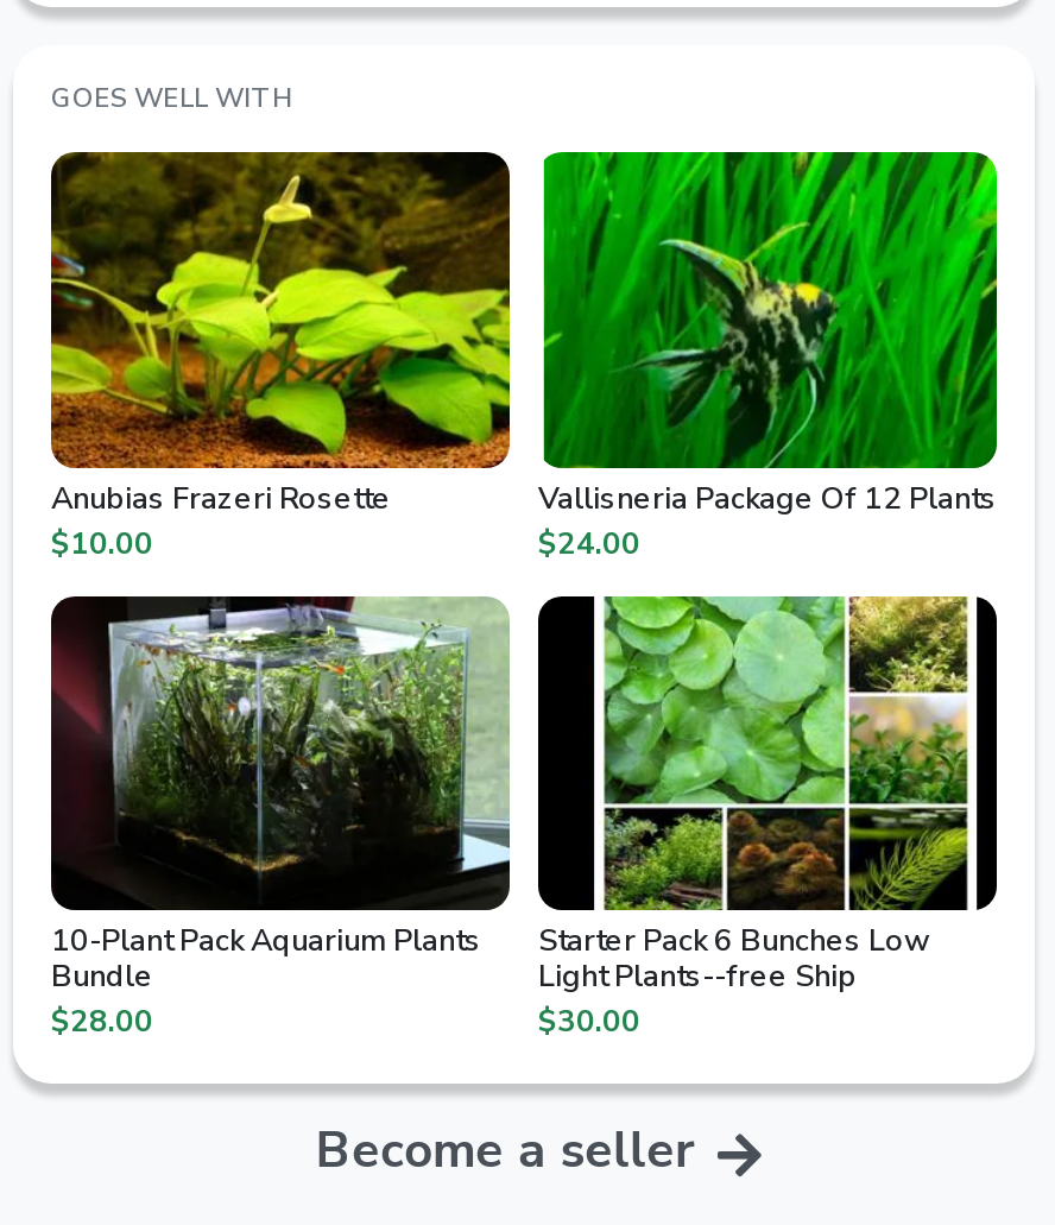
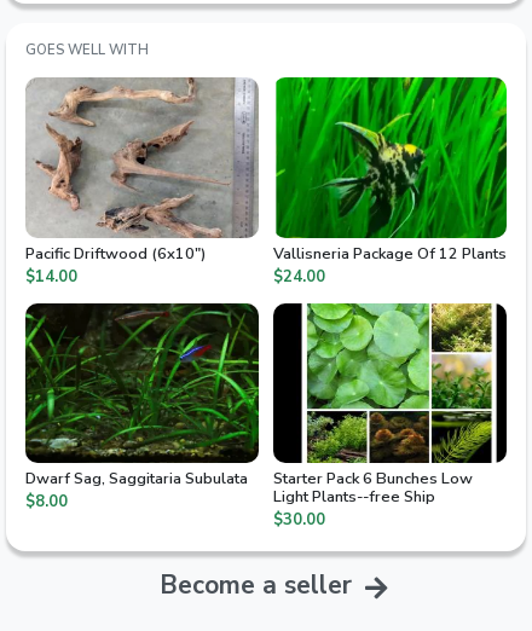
- [image]
- Anubias Frazeri Rosette
- $10.00
+ [image]
+ Pacific Driftwood (6x10")
+ $14.00

- [image]
- 10-Plant Pack Aquarium Plants
- Bundle
- $28.00
+ [image]
+ Dwarf Sag, Saggitaria Subulata
+ $8.00
